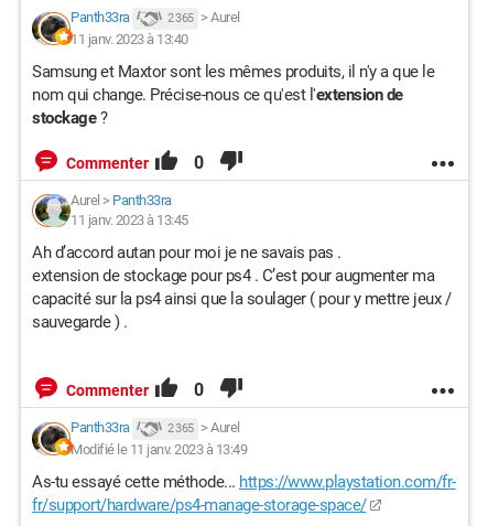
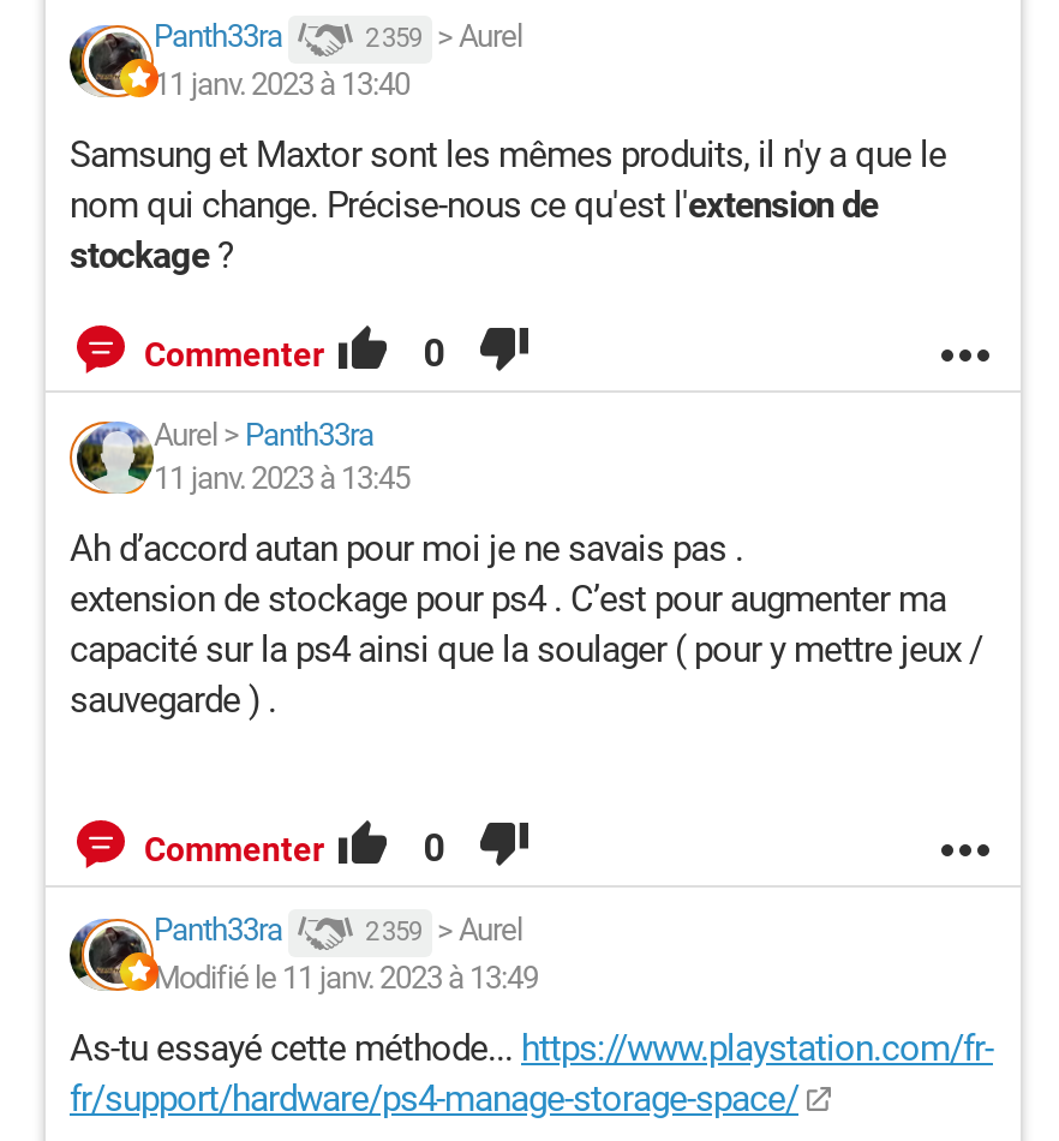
- 2 365 >Aurel
+ 2 359 >Aurel

- 2 365 >Aurel
+ 2 359 >Aurel
